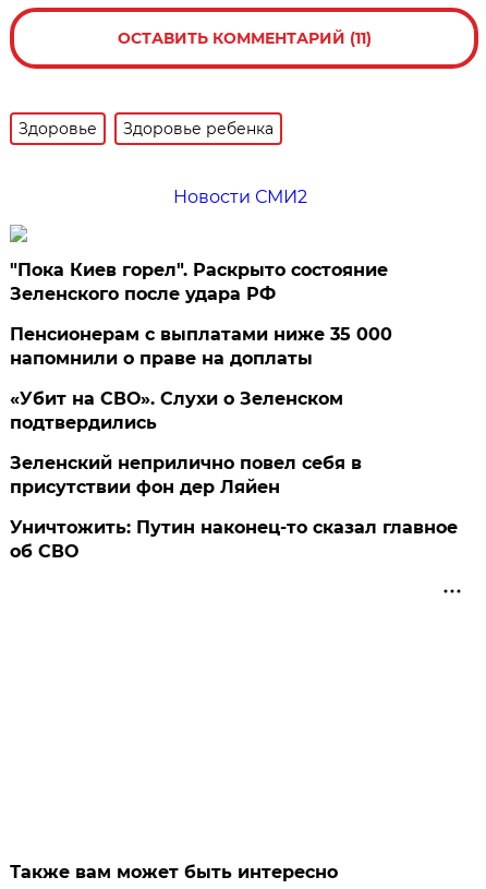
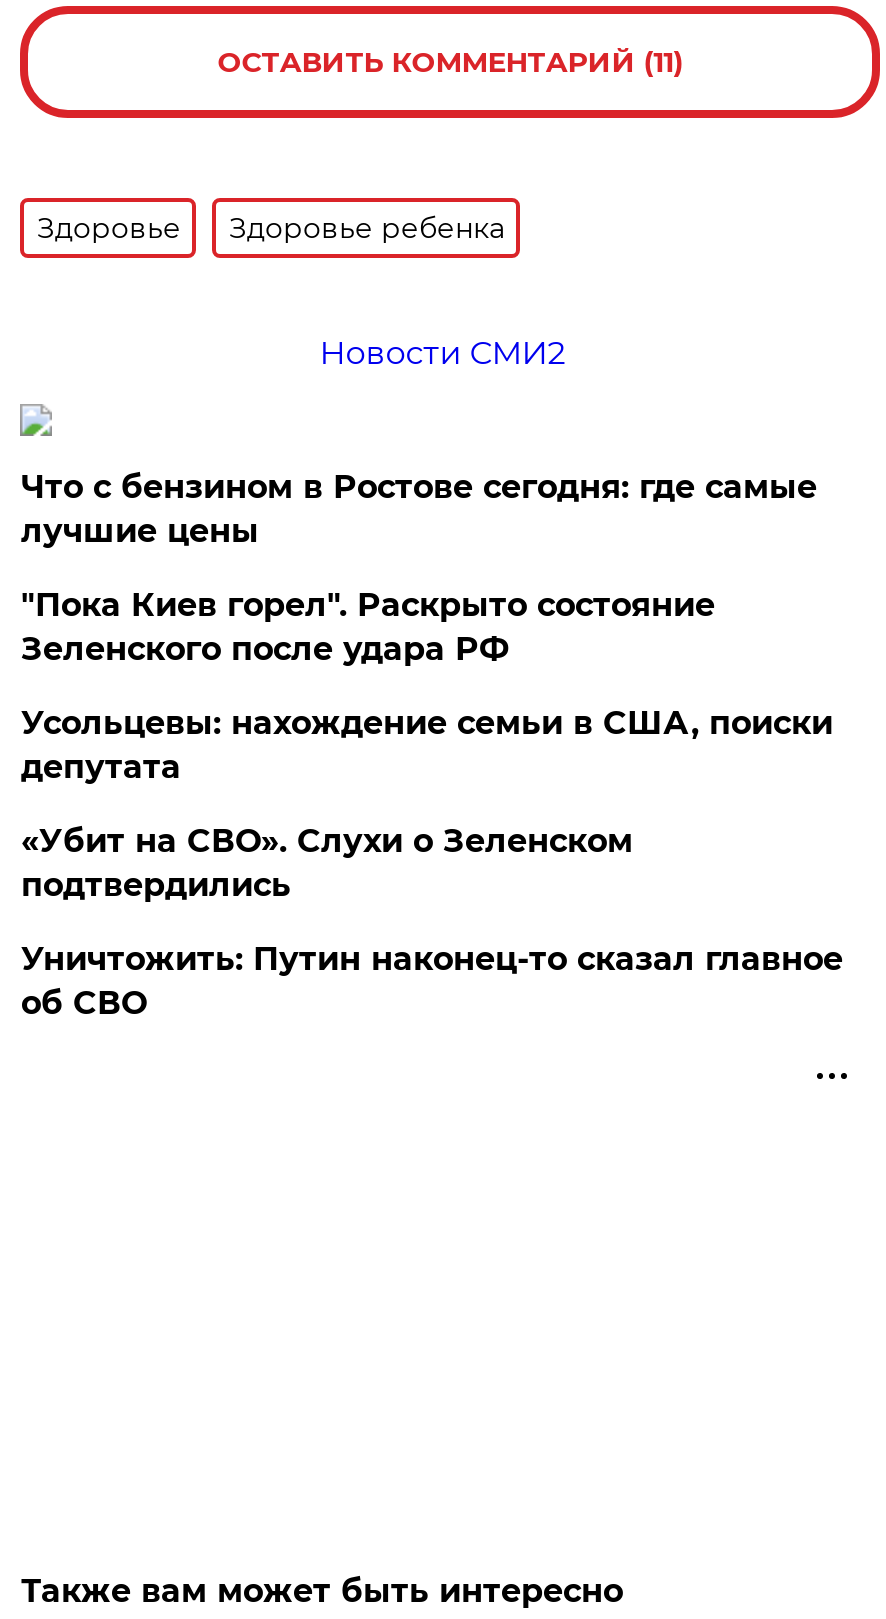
+ Что с бензином в Ростове сегодня: где самые
+ лучшие цены

moved down: "Пока Киев горел". Раскрыто состояние | Зеленского после удара РФ

- Пенсионерам с выплатами ниже 35 000
- напомнили о праве на доплаты
+ Усольцевы: нахождение семьи в США, поиски
+ депутата

moved down: «Убит на СВО». Слухи о Зеленском | подтвердились

- Зеленский неприлично повел cебя в
- присутствии фон дер Ляйен
